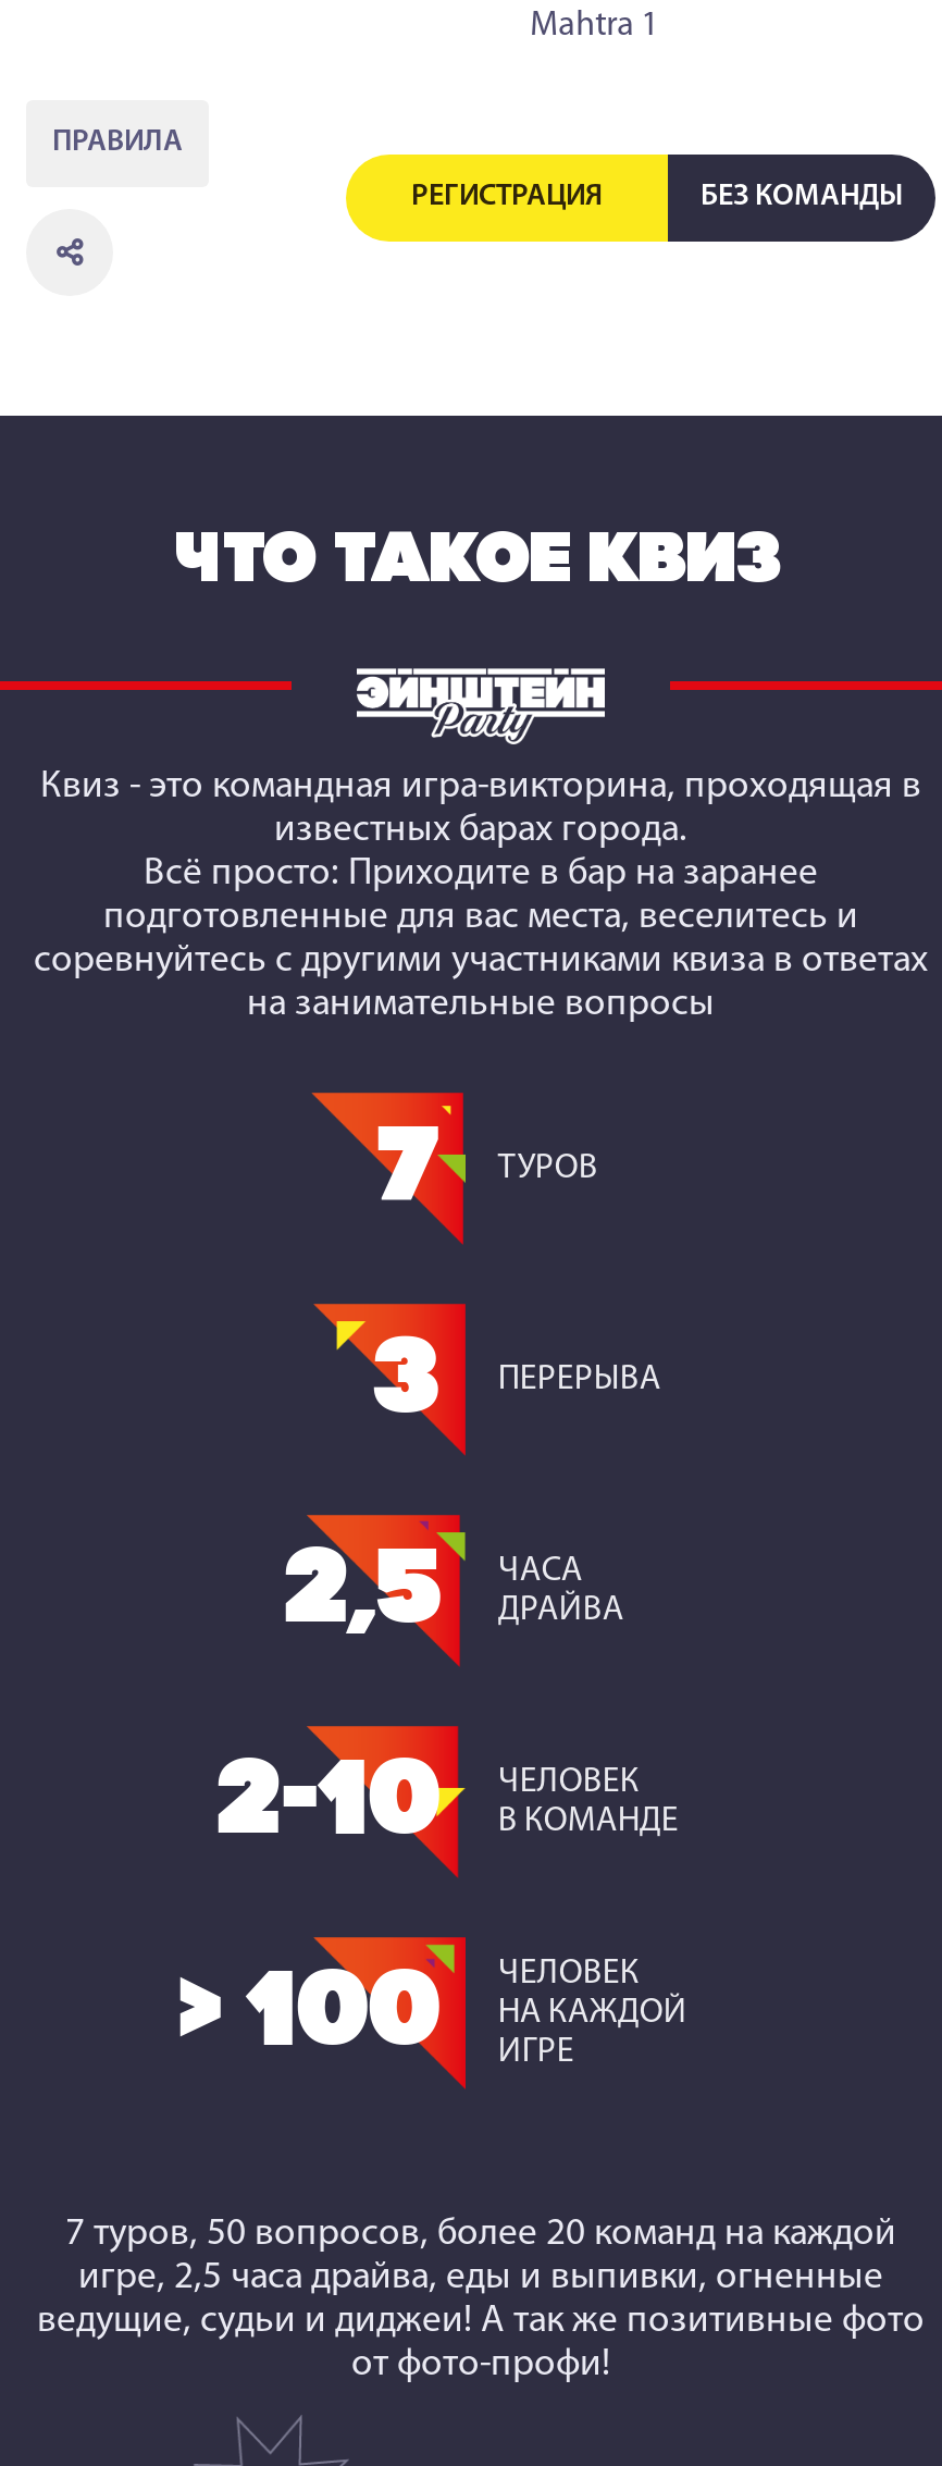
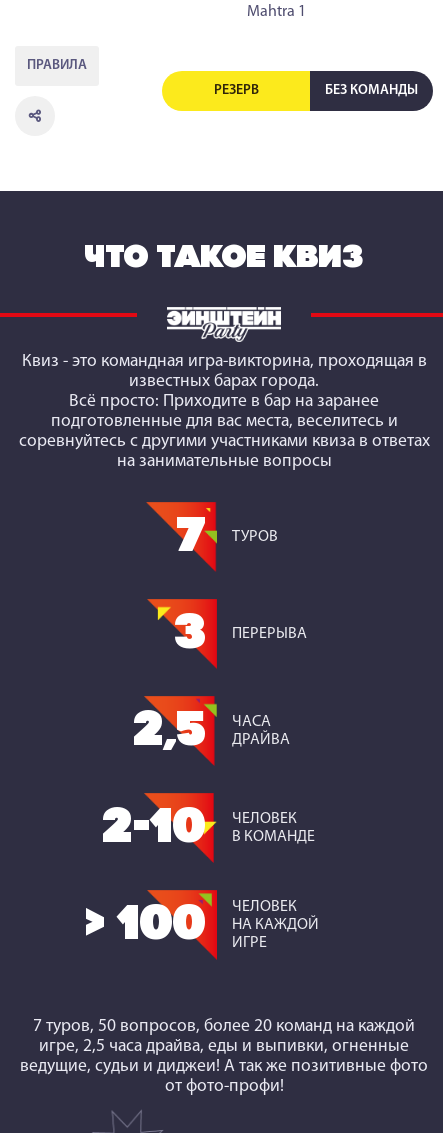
- РЕГИСТРАЦИЯ
+ РЕЗЕРВ
